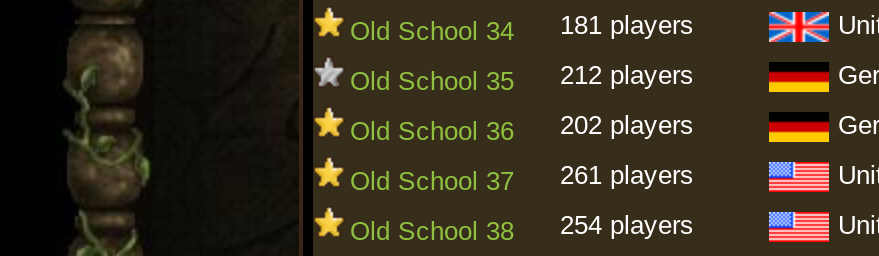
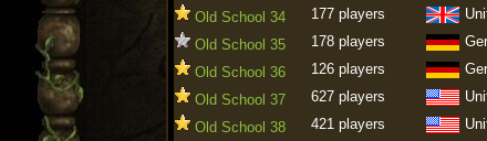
- Old School 34 181 players
+ Old School 34 177 players

- Old School 35 212 players
+ Old School 35 178 players

- Old School 36 202 players
+ Old School 36 126 players

- Old School 37 261 players
+ Old School 37 627 players

- Old School 38 254 players
+ Old School 38 421 players
